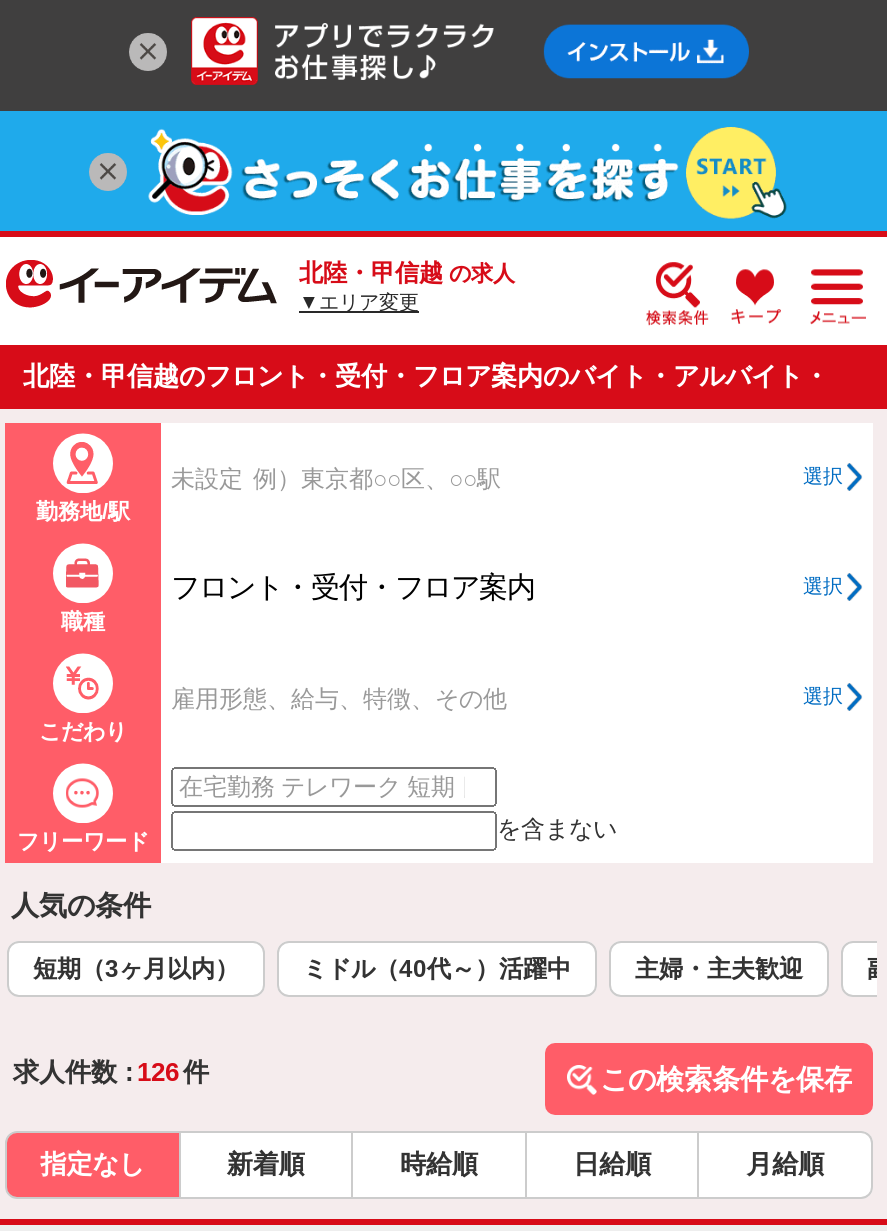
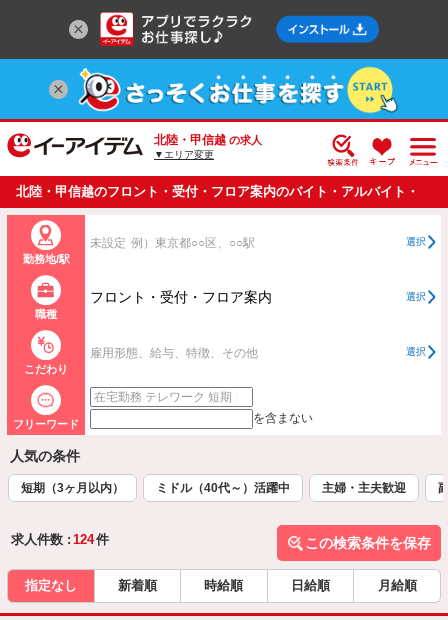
- 求人件数 : 126 件
+ 求人件数 : 124 件
